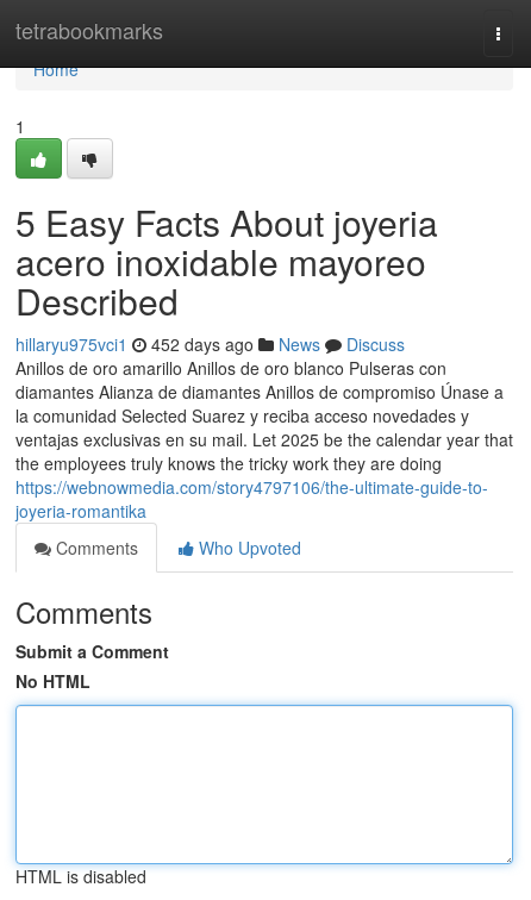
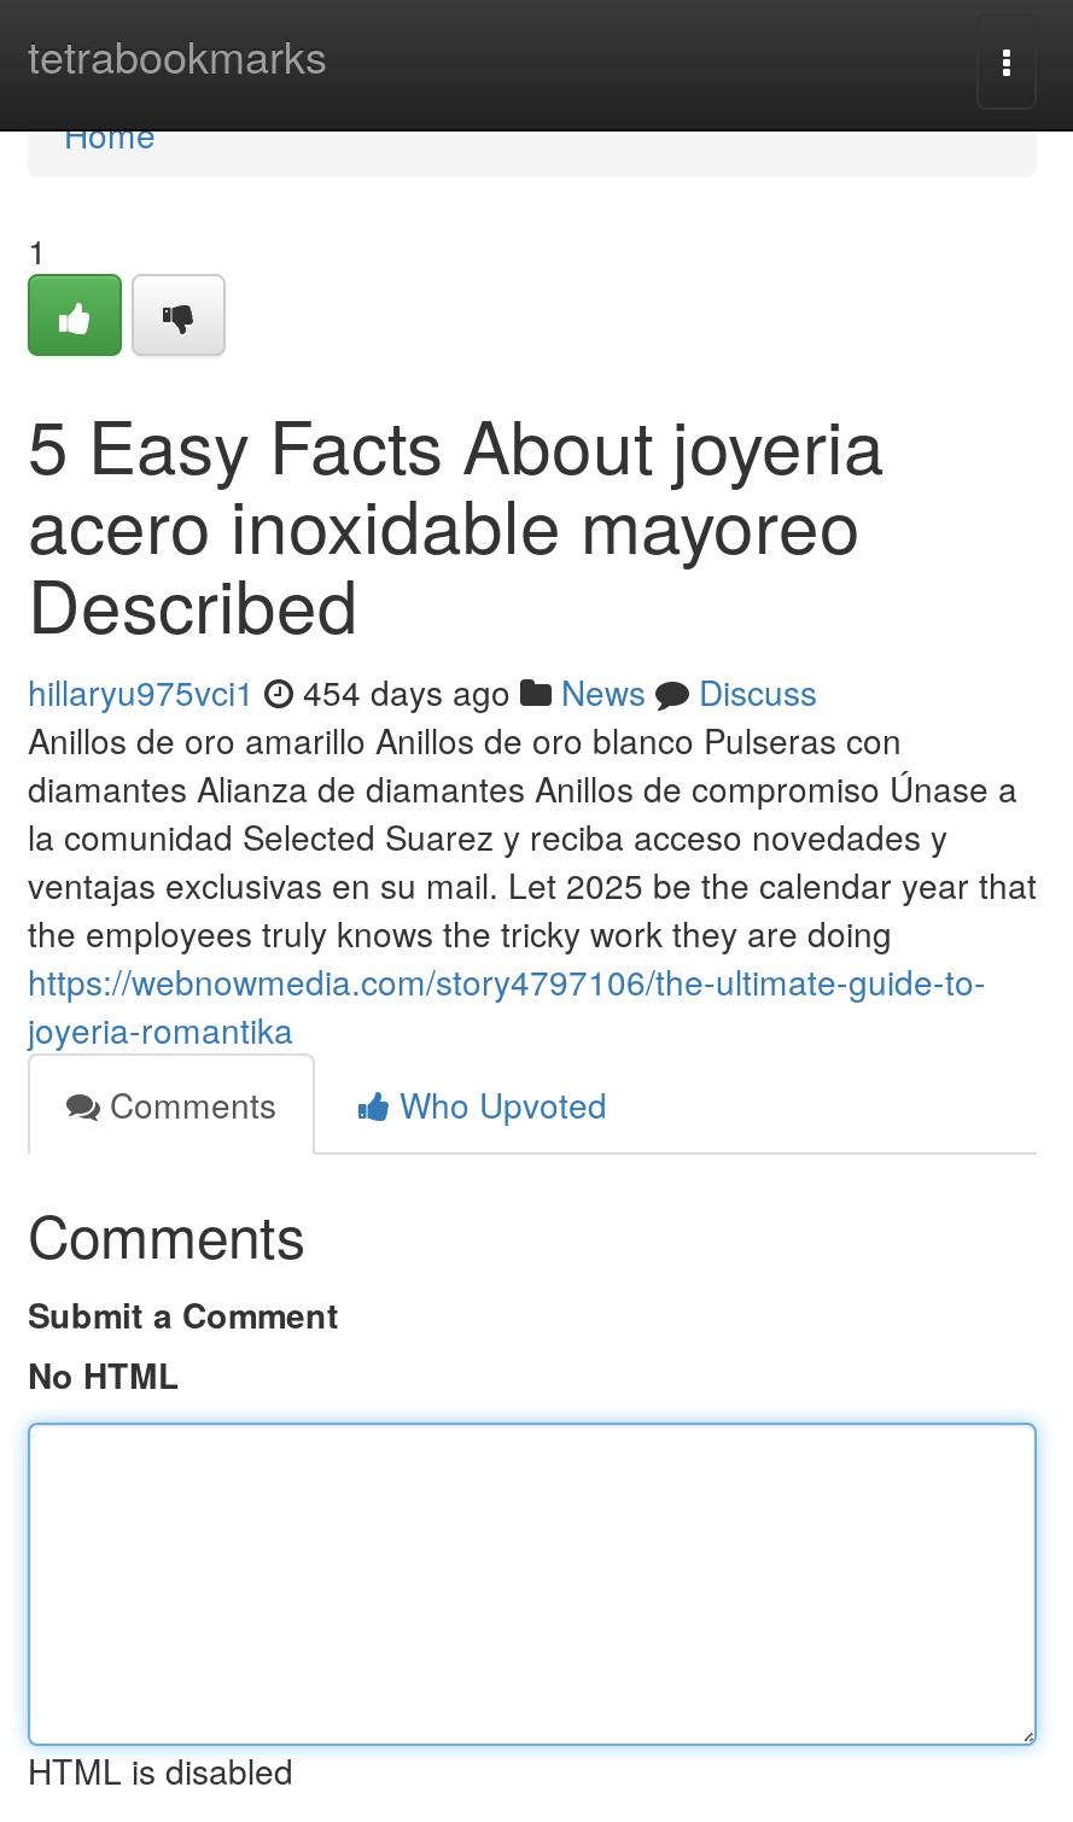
- hillaryu975vci1 452 days ago News Discuss
+ hillaryu975vci1 454 days ago News Discuss
